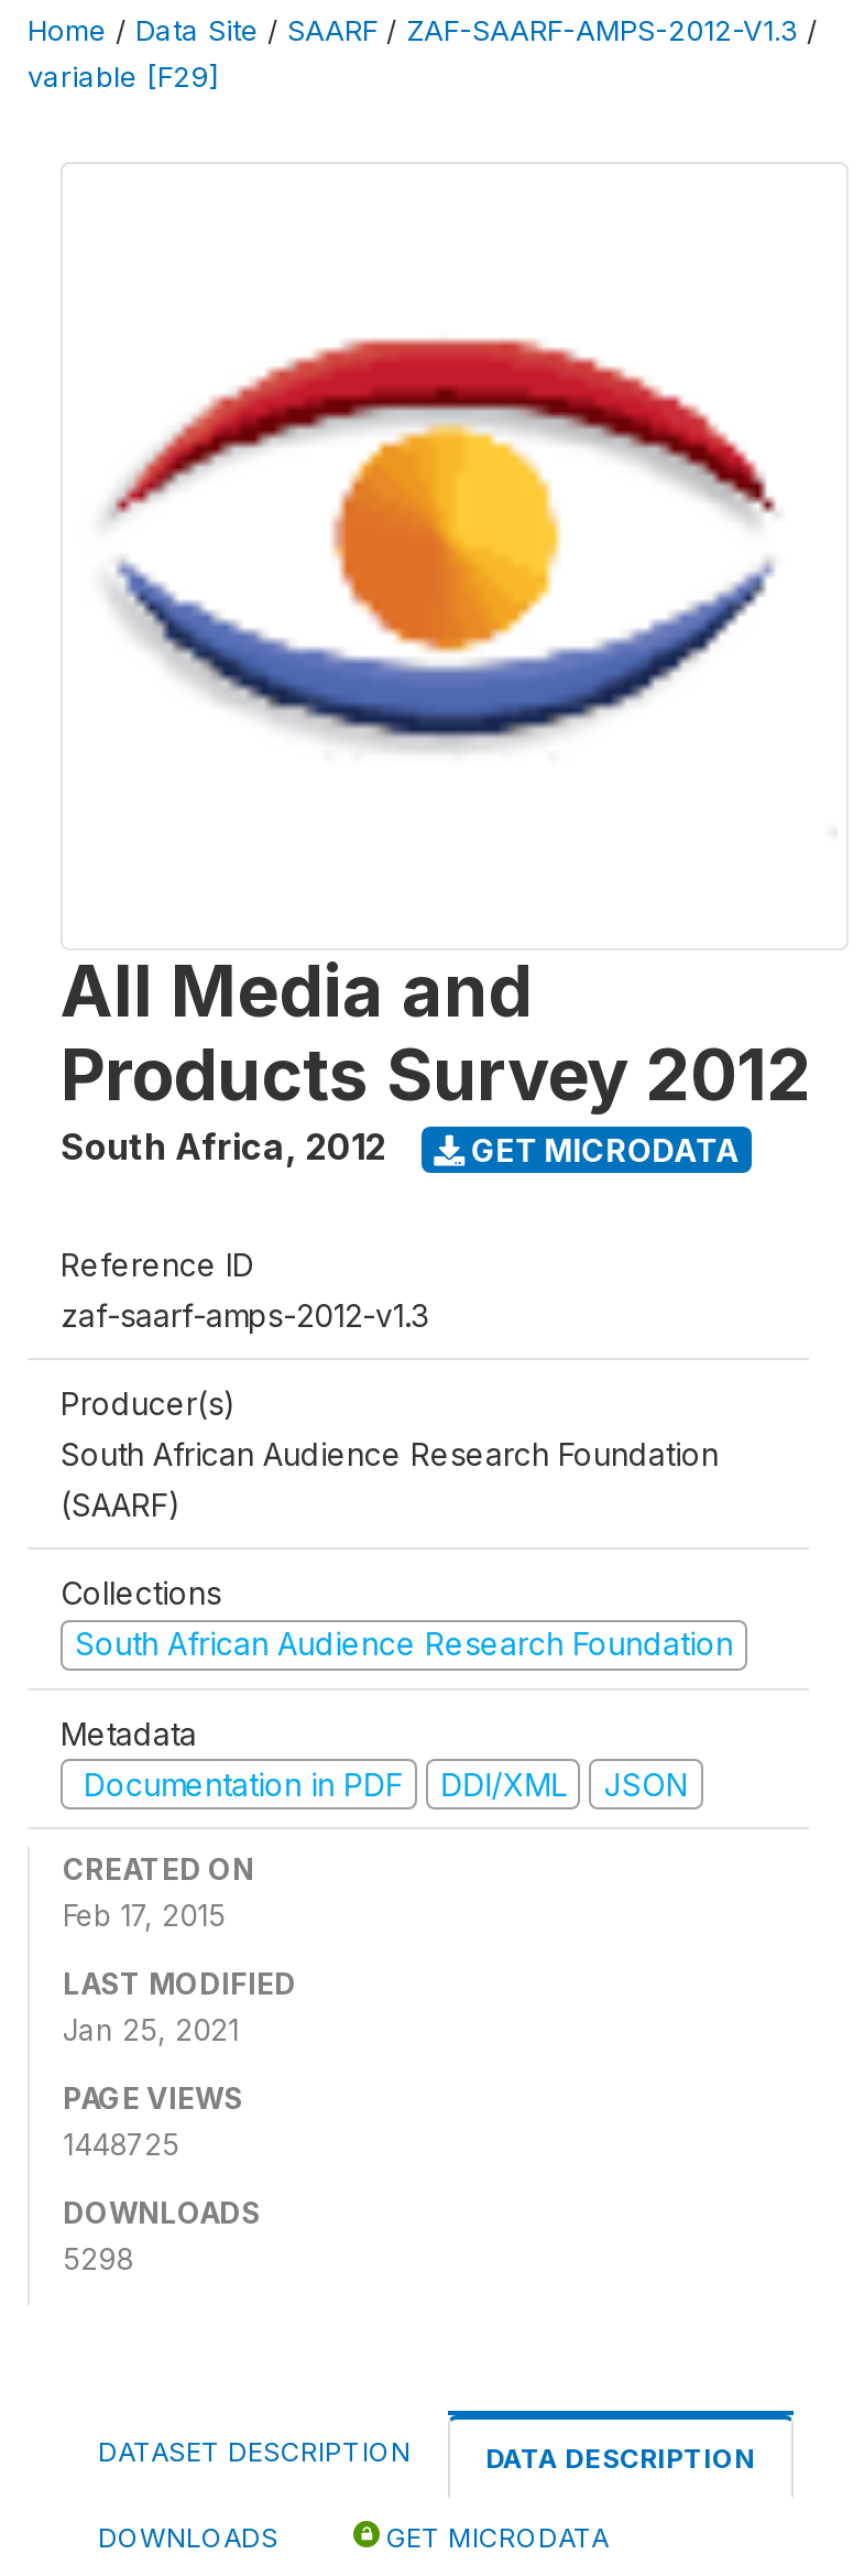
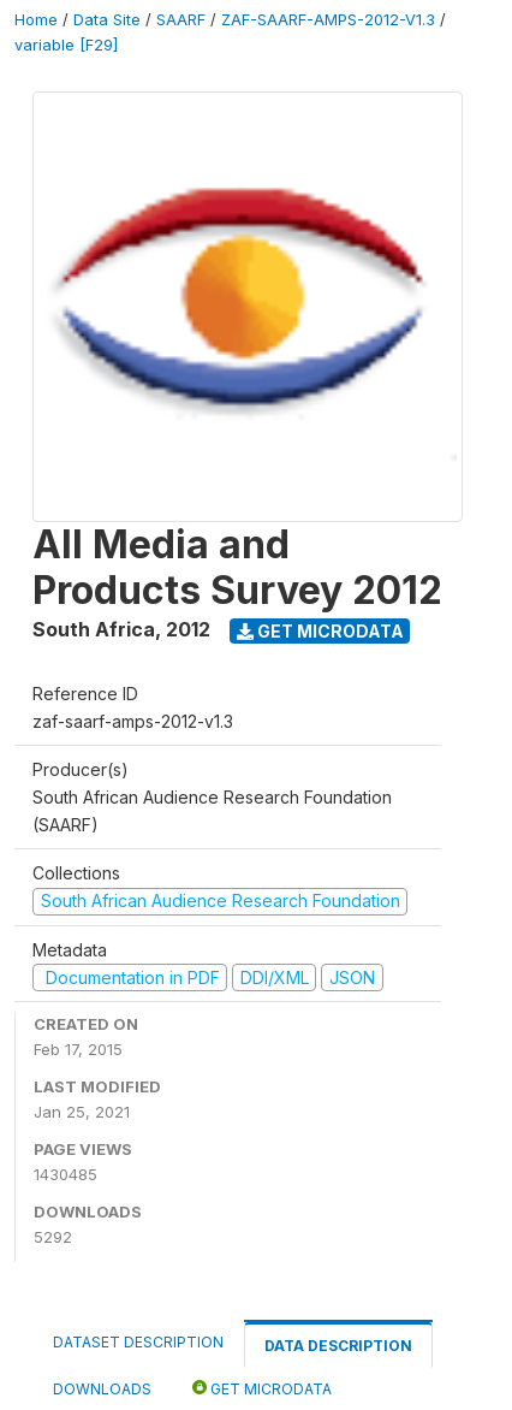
- 1448725
+ 1430485

- 5298
+ 5292
